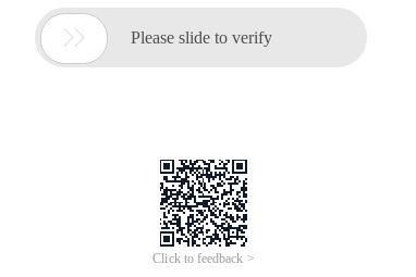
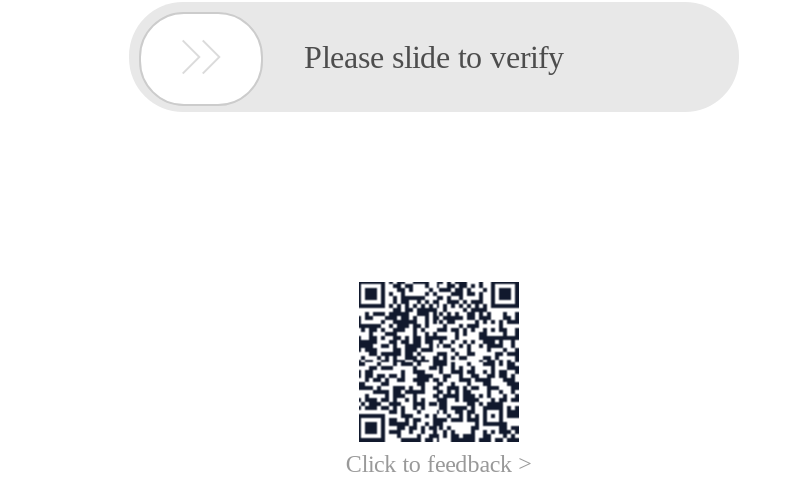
- [image]
+ [image]
